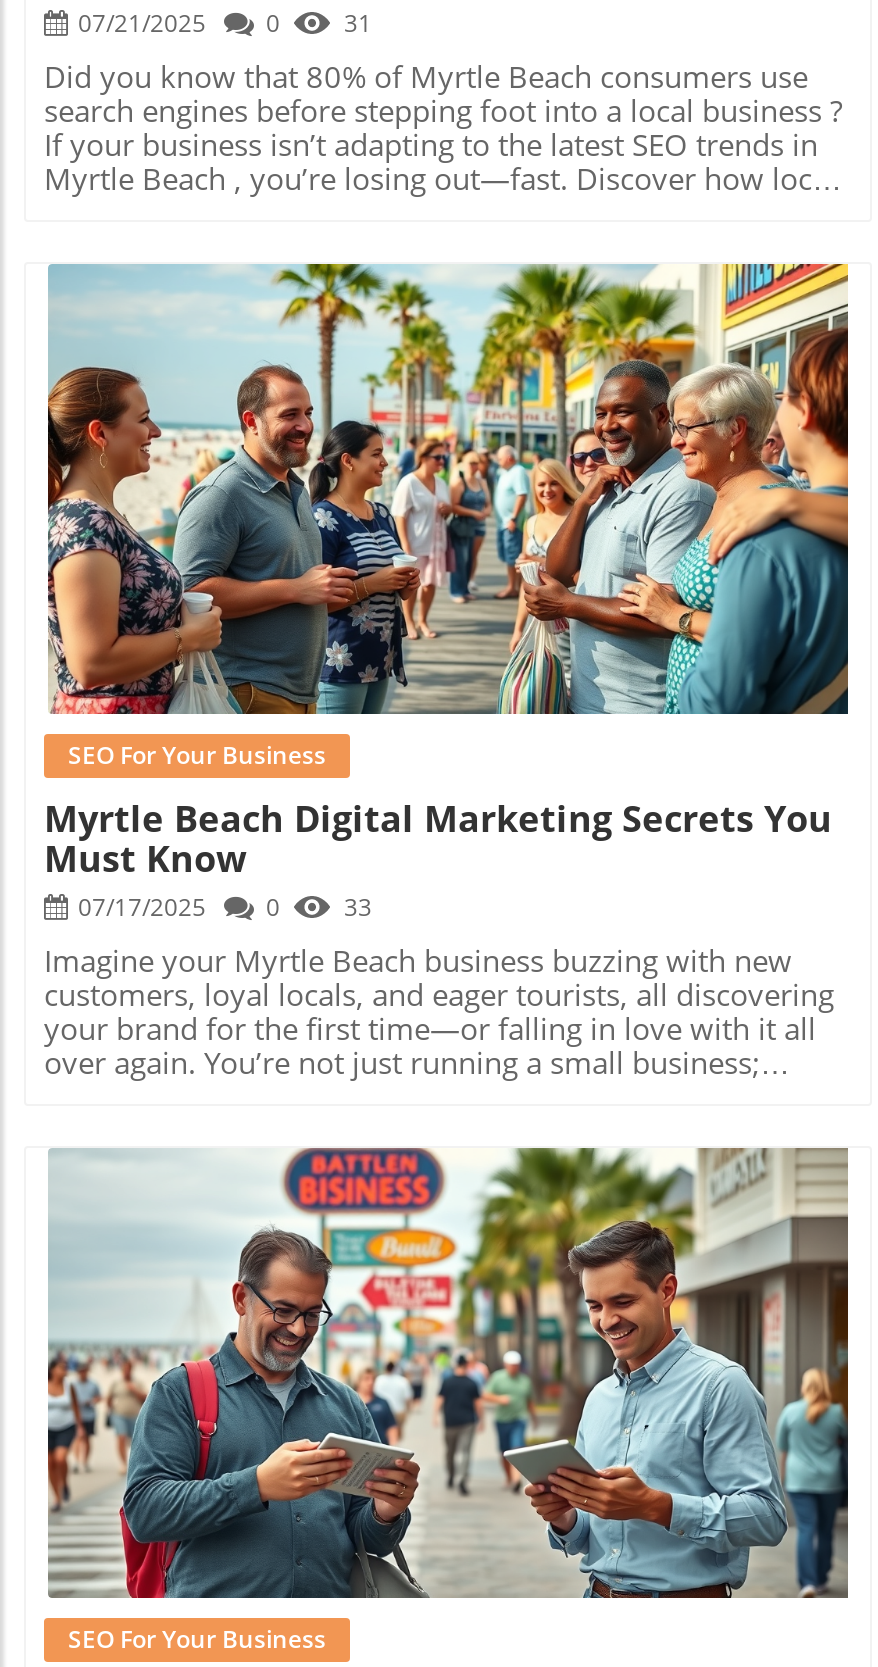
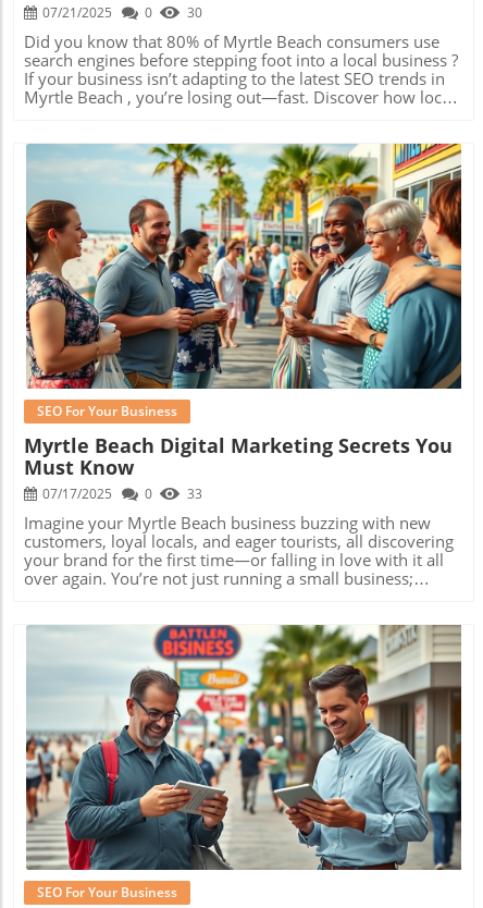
- 07/21/2025 0 31
+ 07/21/2025 0 30
